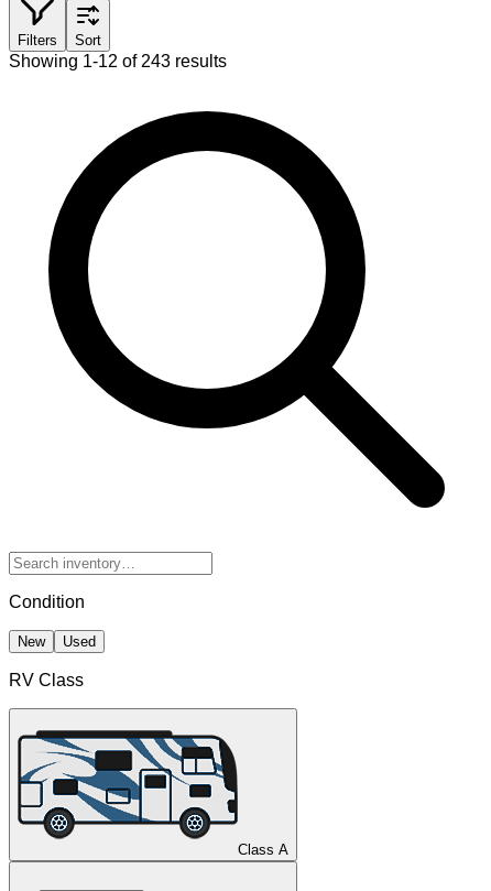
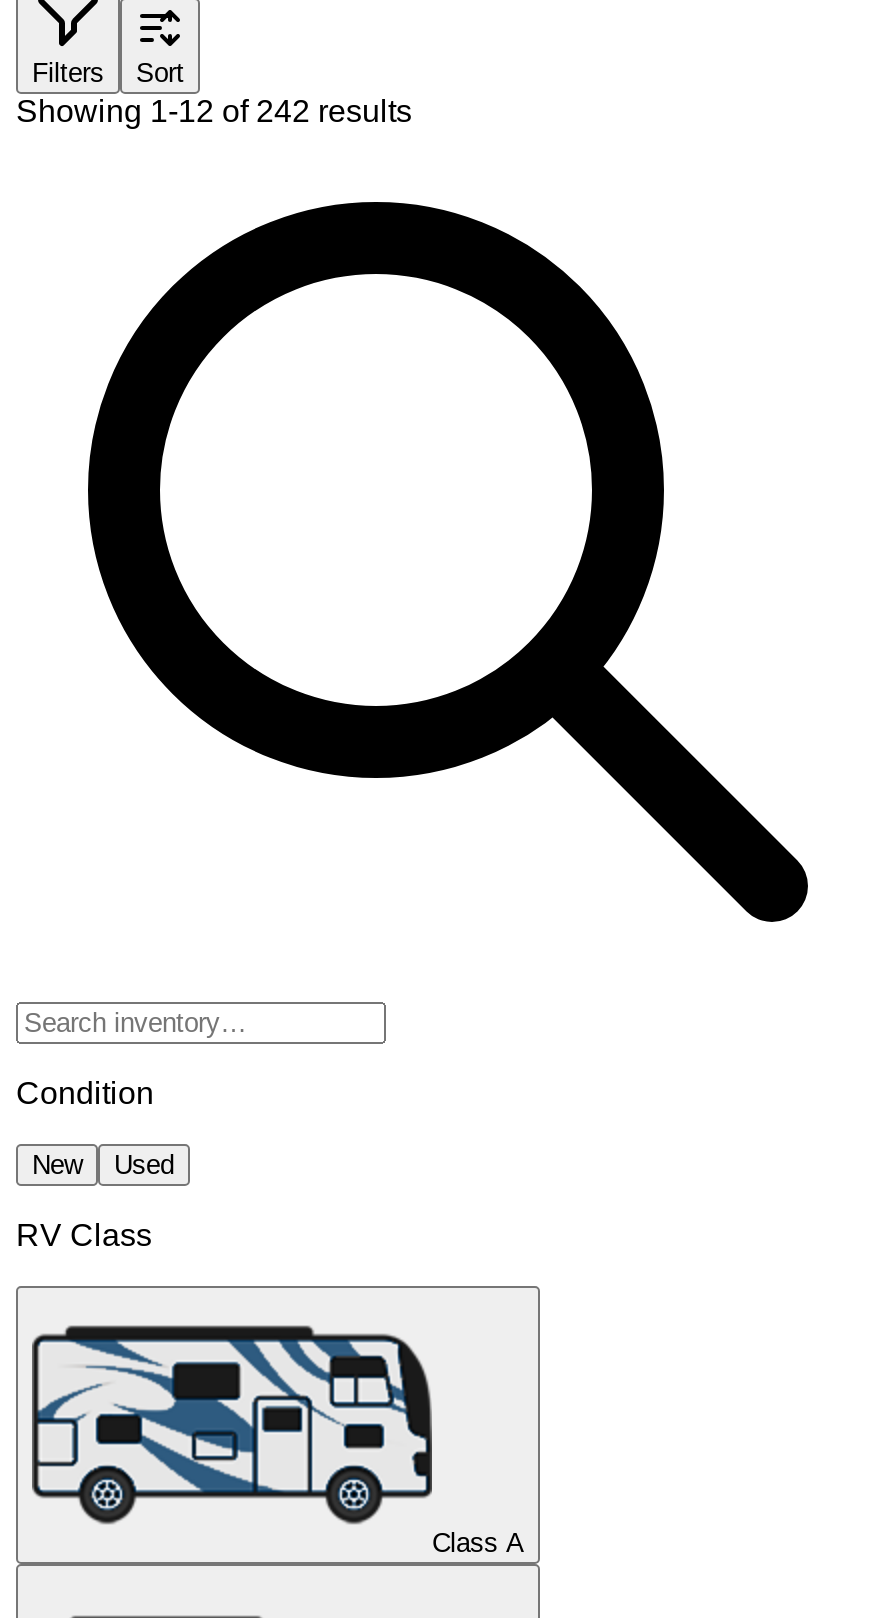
- Showing 1-12 of 243 results
+ Showing 1-12 of 242 results
